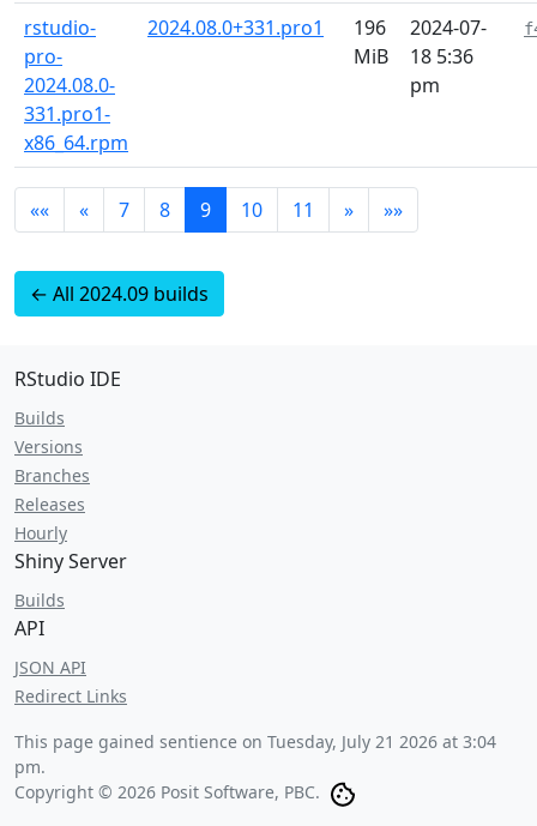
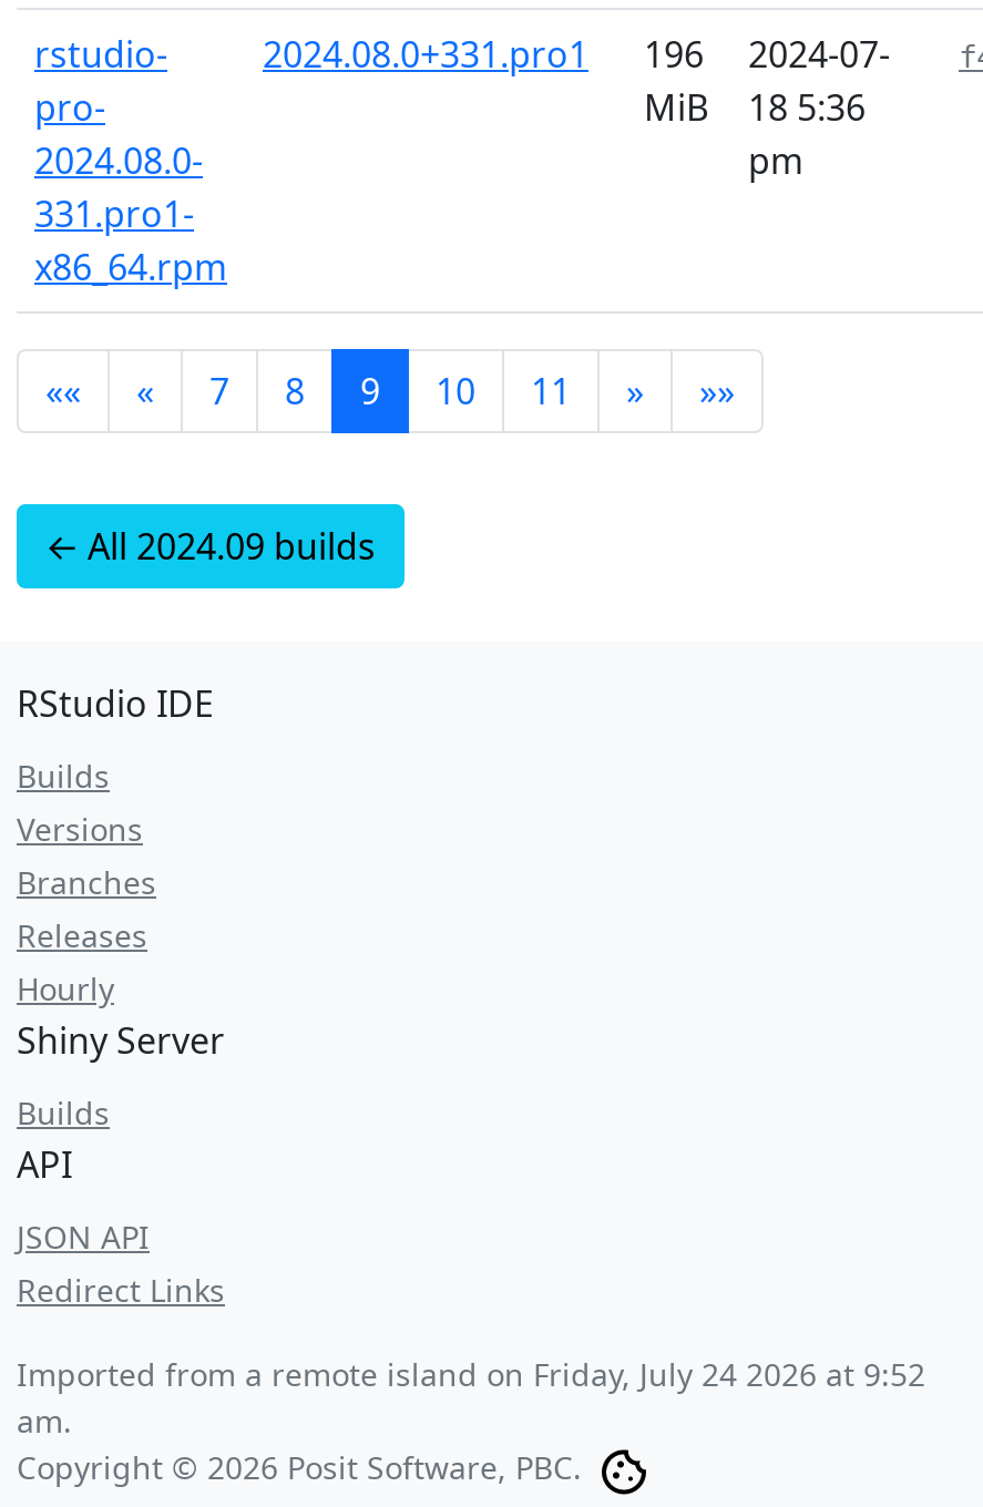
- This page gained sentience on Tuesday, July 21 2026 at 3:04
- pm.
+ Imported from a remote island on Friday, July 24 2026 at 9:52
+ am.
